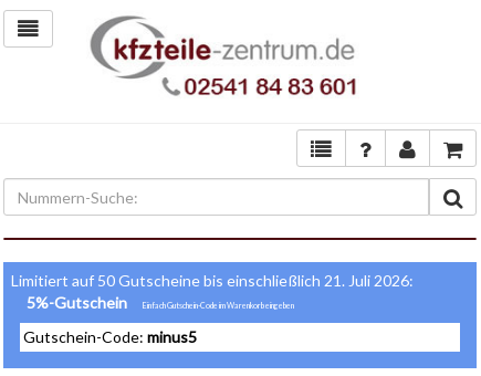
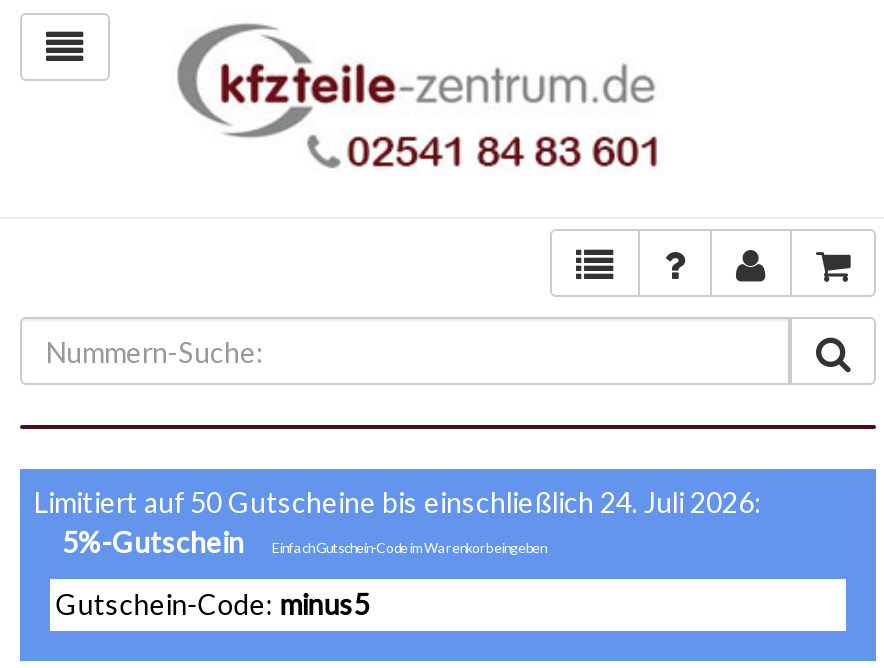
- Limitiert auf 50 Gutscheine bis einschließlich 21. Juli 2026:
+ Limitiert auf 50 Gutscheine bis einschließlich 24. Juli 2026:
